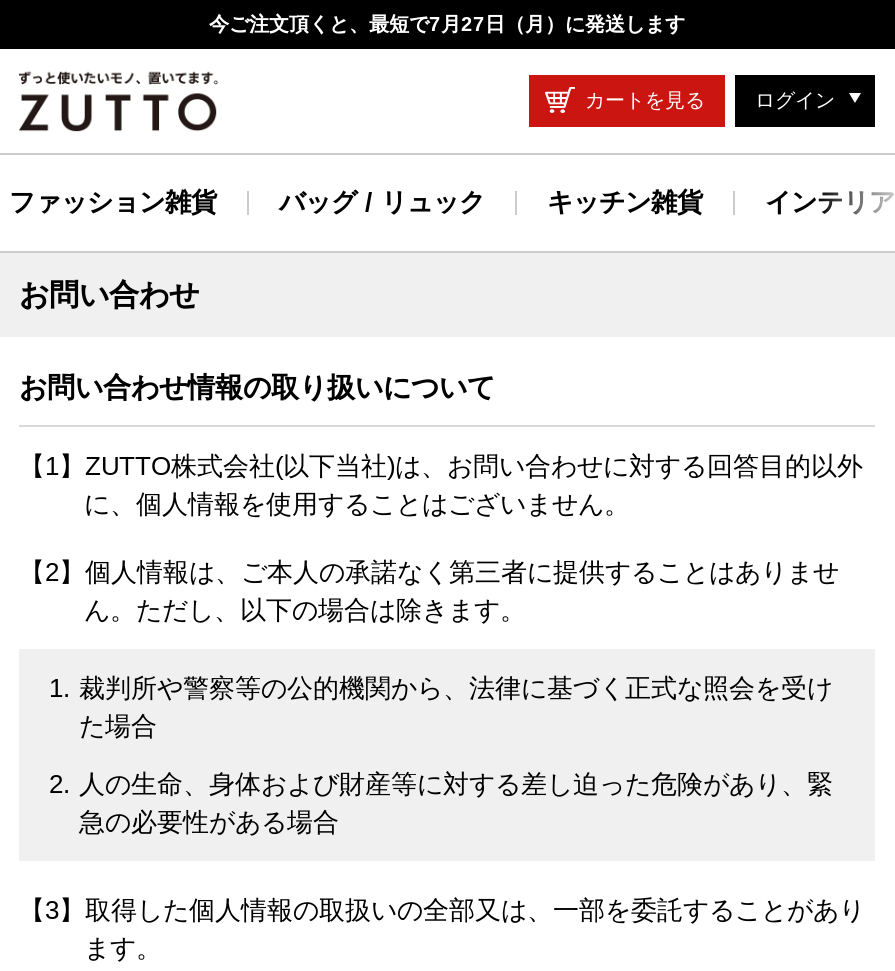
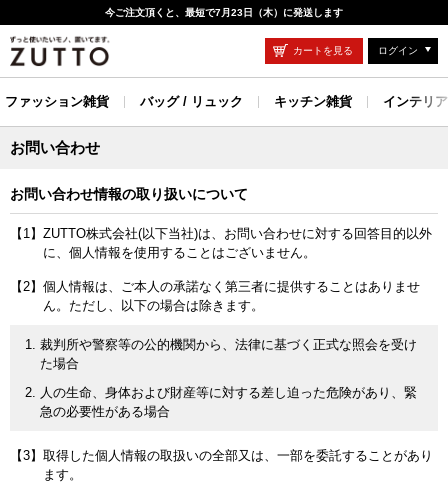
- 今ご注文頂くと、最短で7月27日（月）に発送します
+ 今ご注文頂くと、最短で7月23日（木）に発送します
